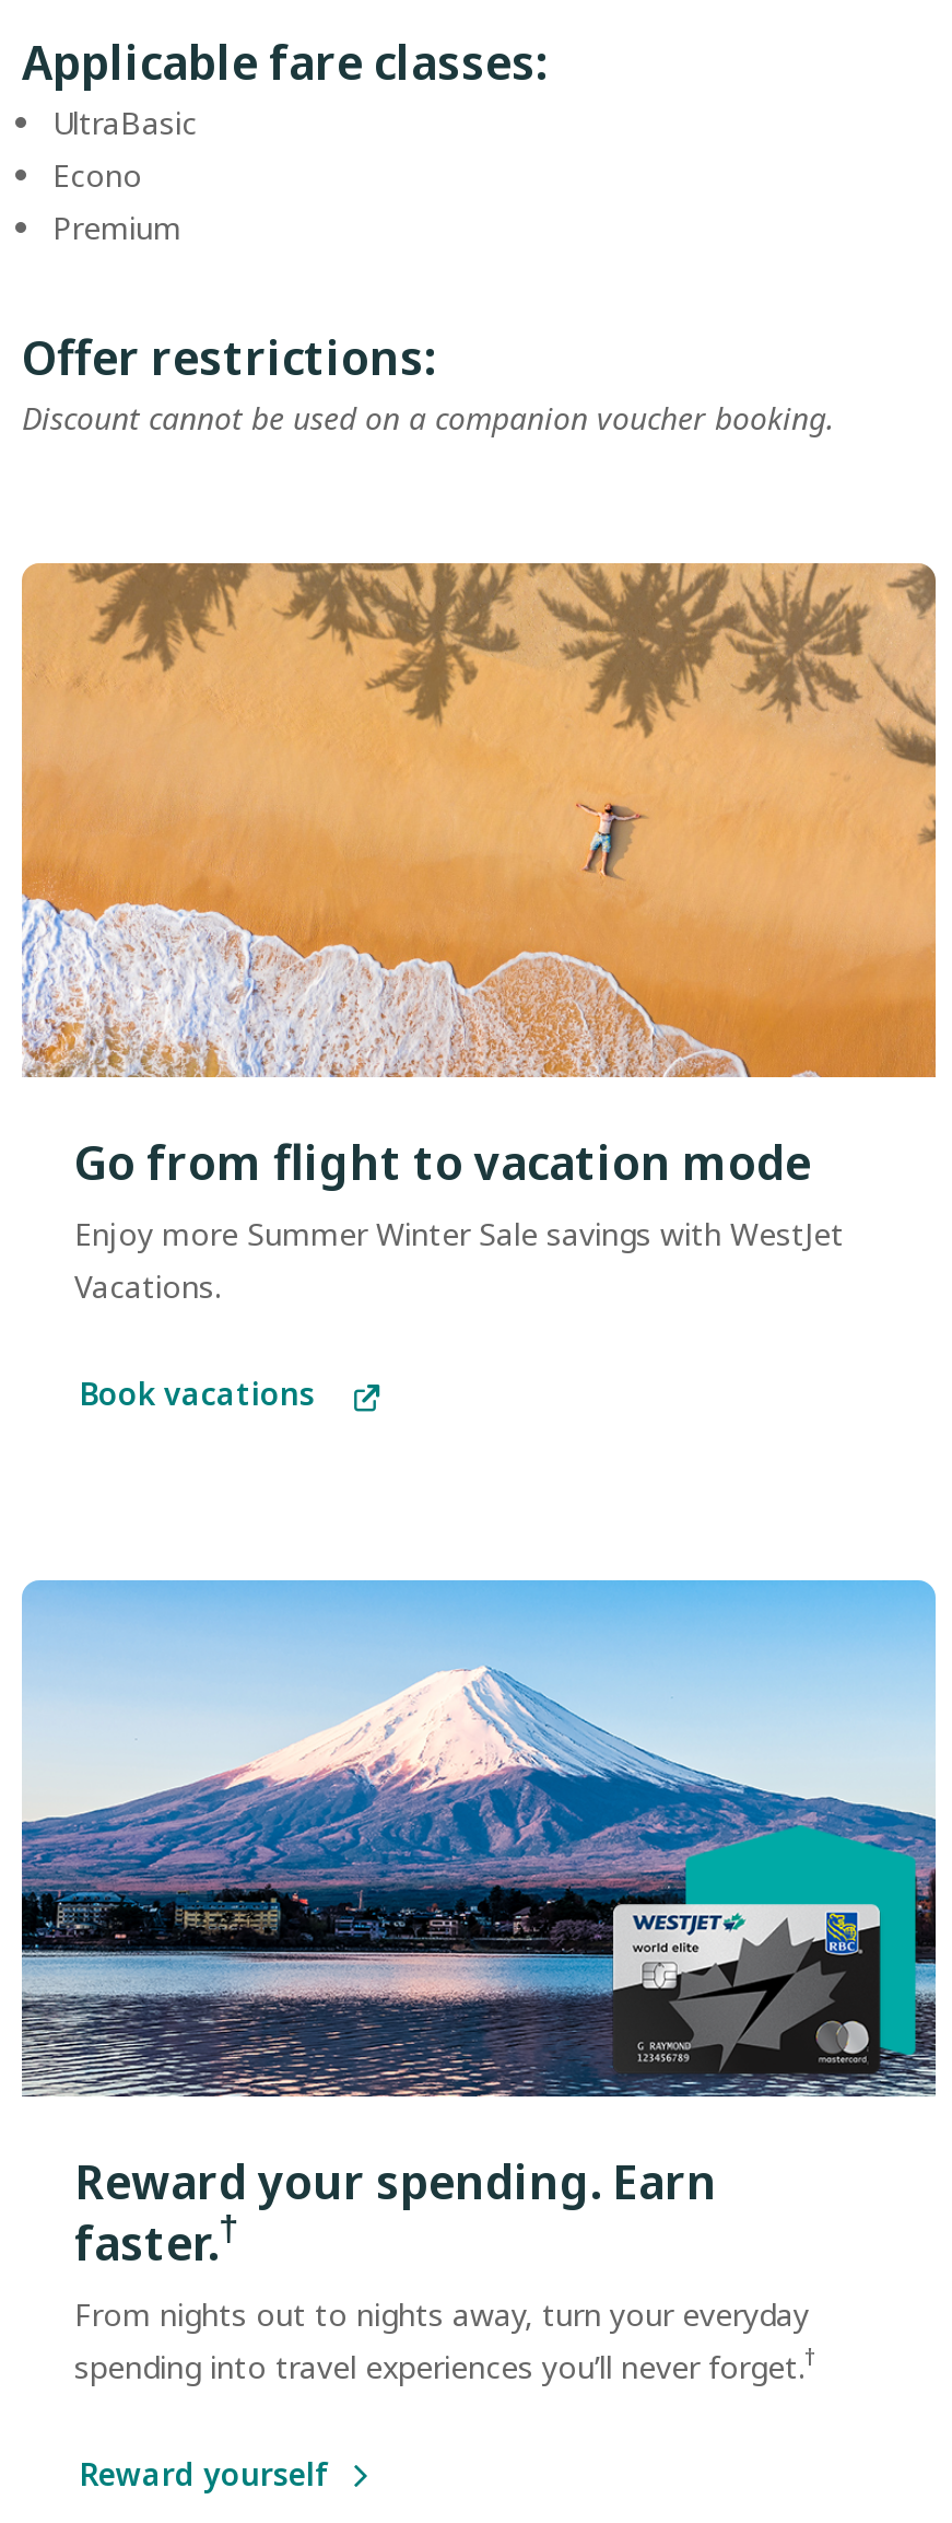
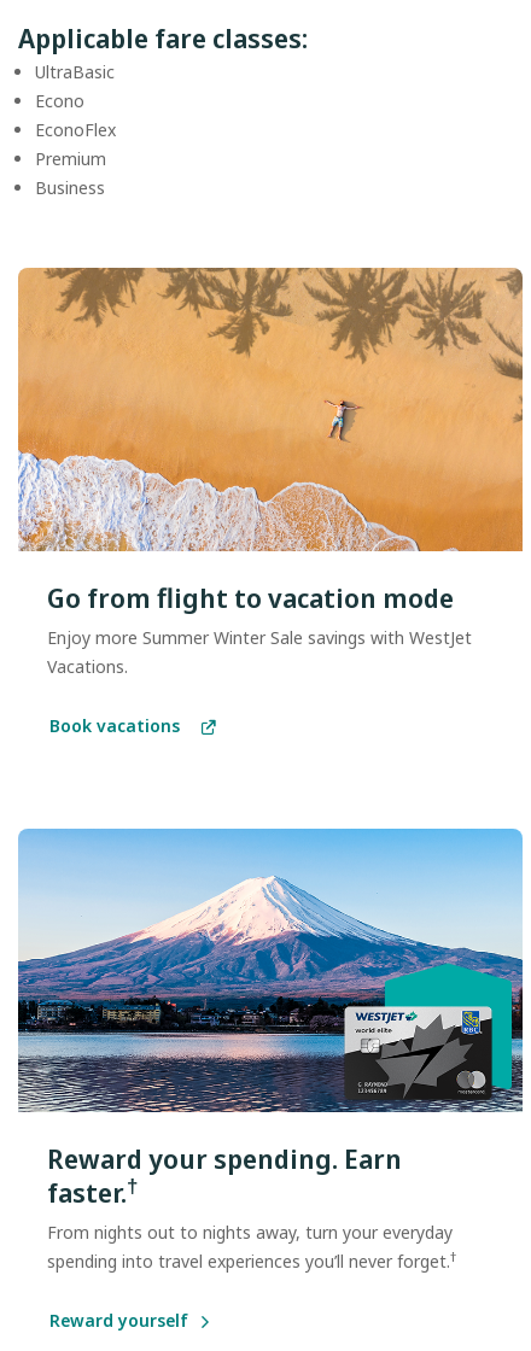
+ EconoFlex

moved down: Premium

- Offer restrictions:
- Discount cannot be used on a companion voucher booking.
+ Business
